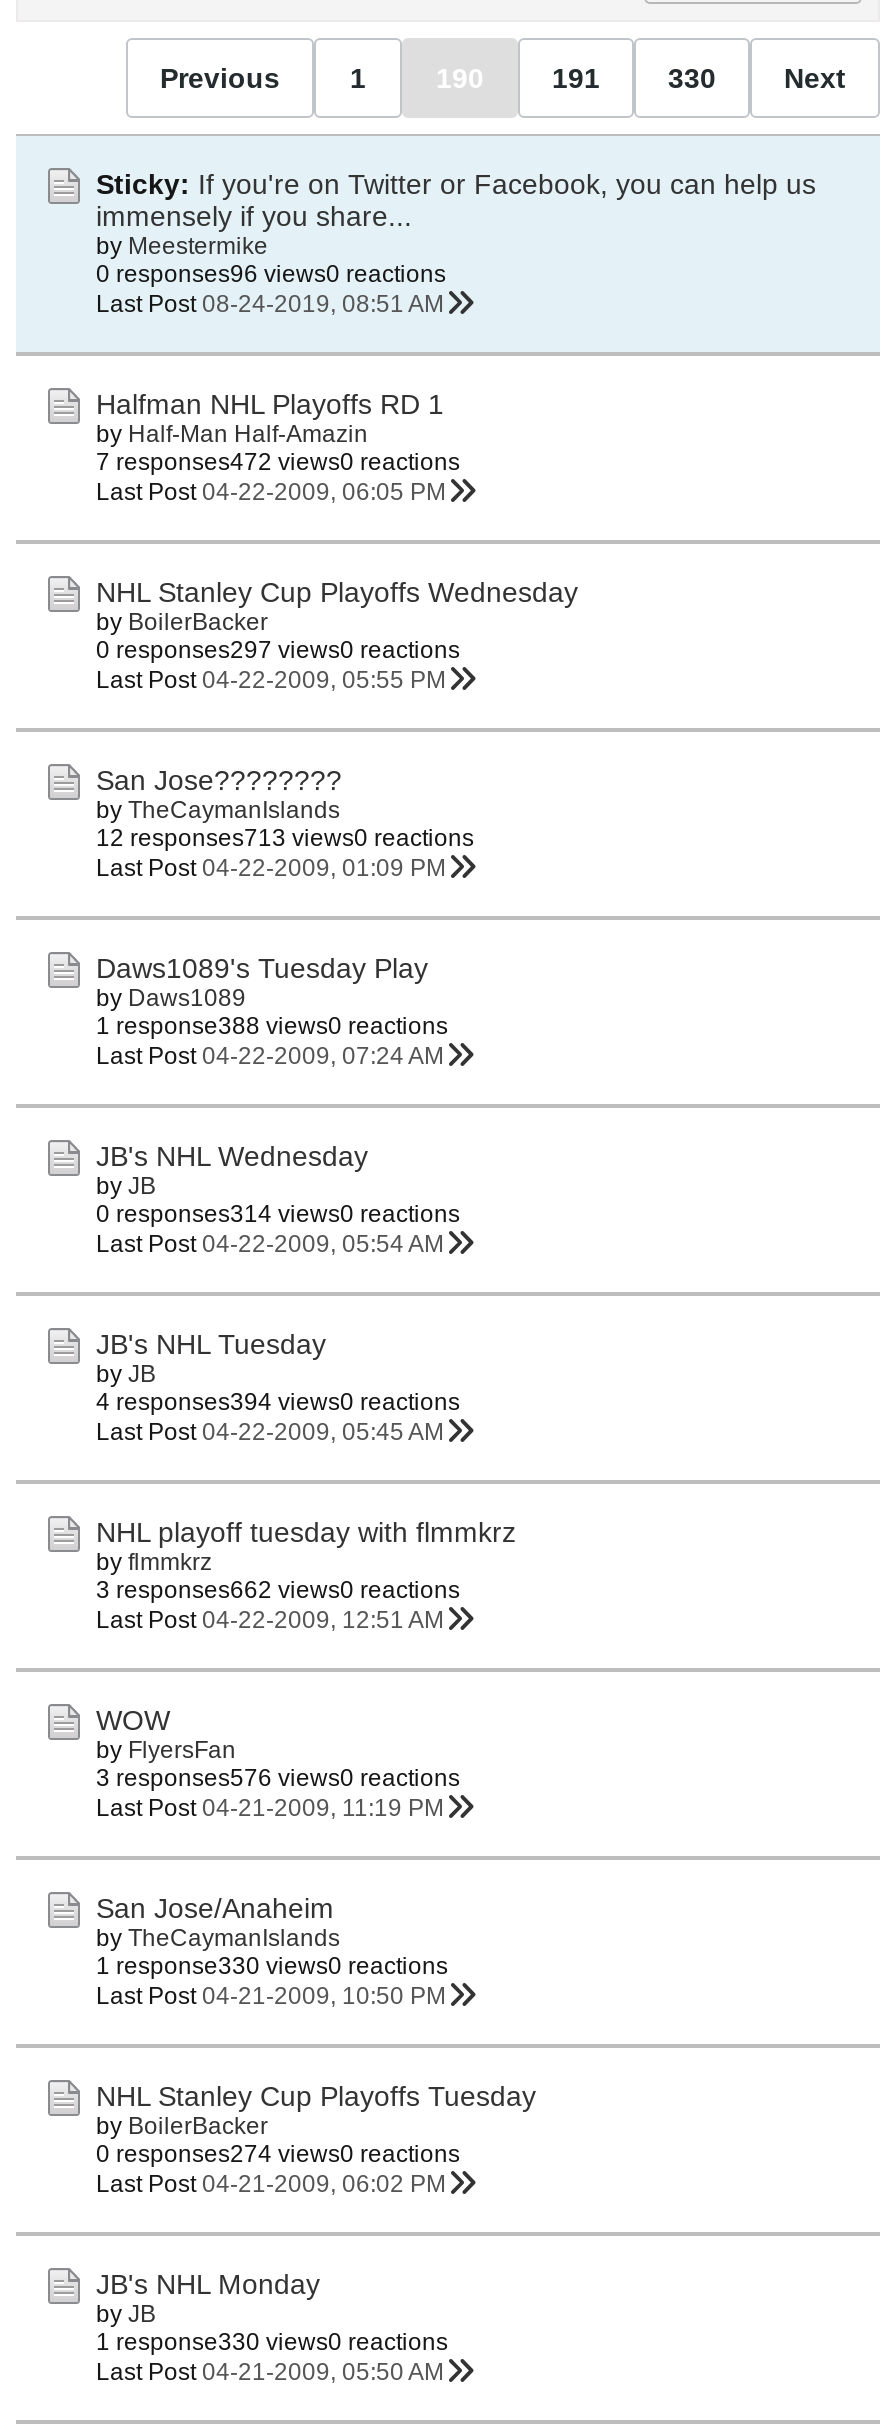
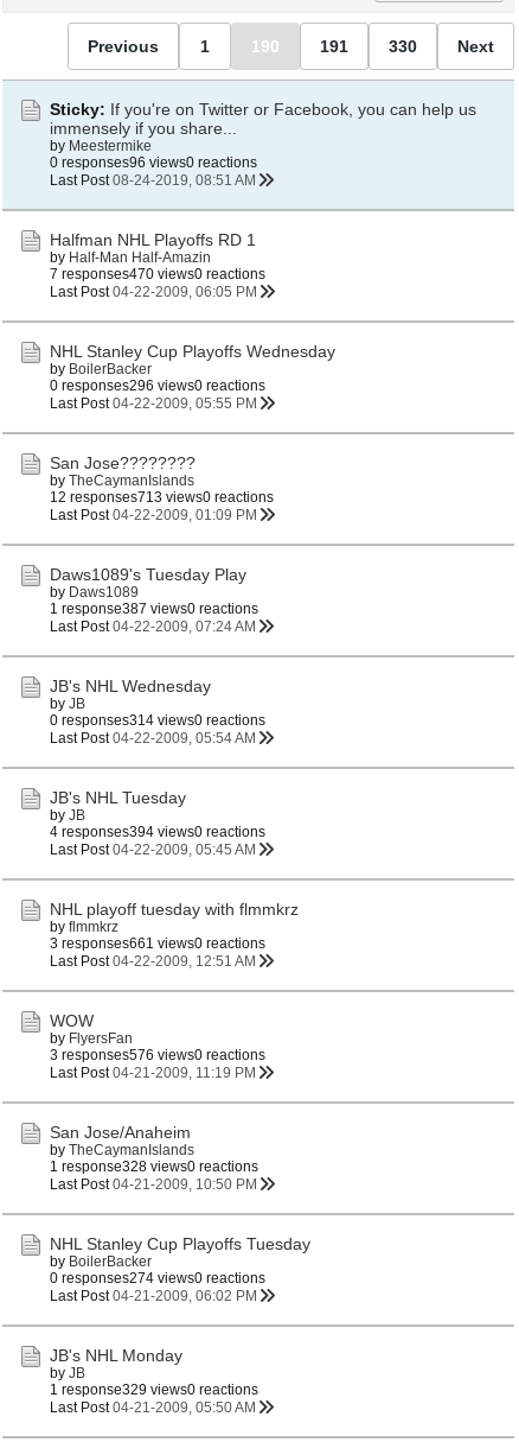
- 7 responses472 views0 reactions
+ 7 responses470 views0 reactions

- 0 responses297 views0 reactions
+ 0 responses296 views0 reactions

- 1 response388 views0 reactions
+ 1 response387 views0 reactions

- 3 responses662 views0 reactions
+ 3 responses661 views0 reactions

- 1 response330 views0 reactions
+ 1 response328 views0 reactions

- 1 response330 views0 reactions
+ 1 response329 views0 reactions
